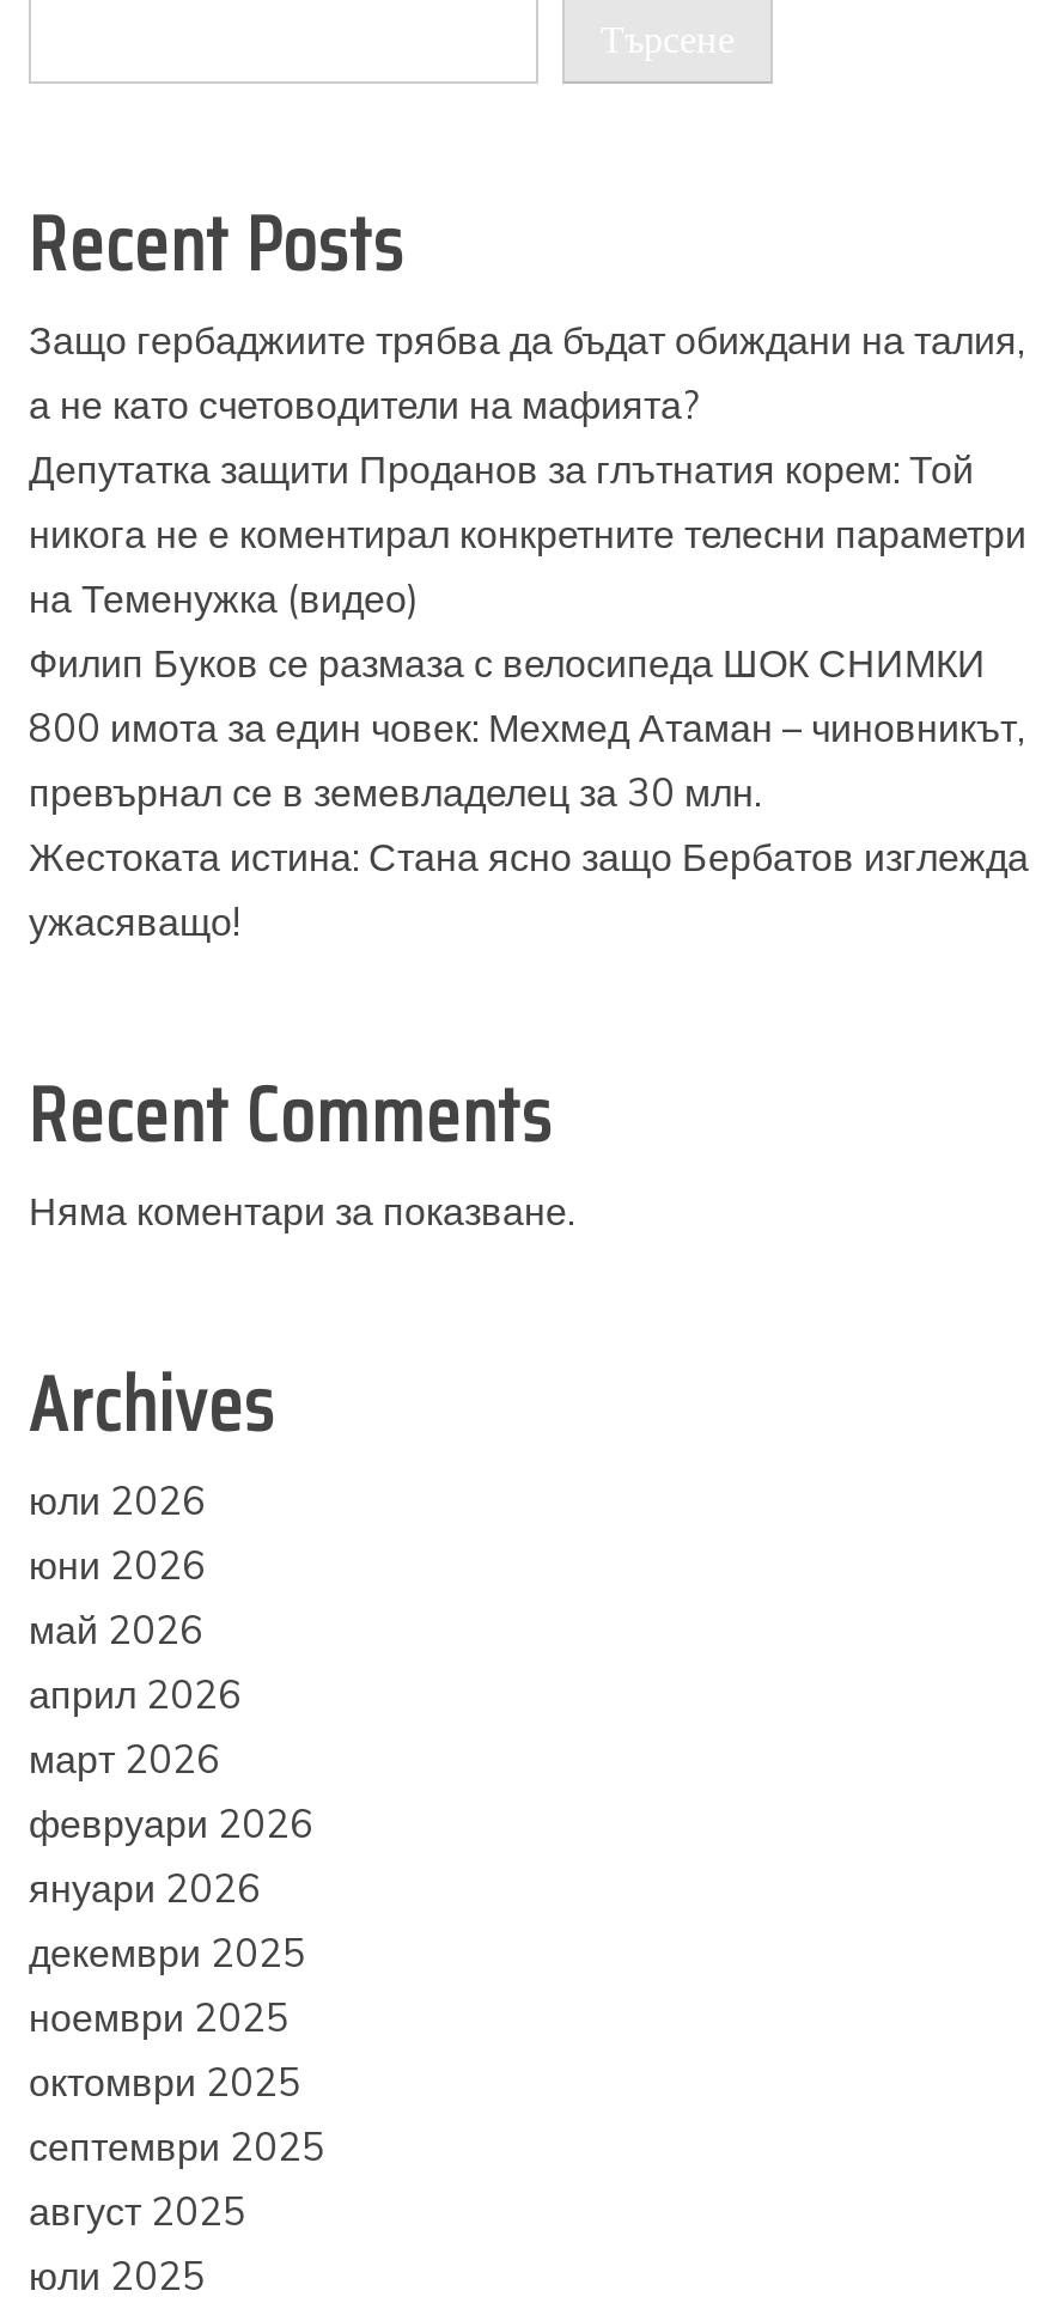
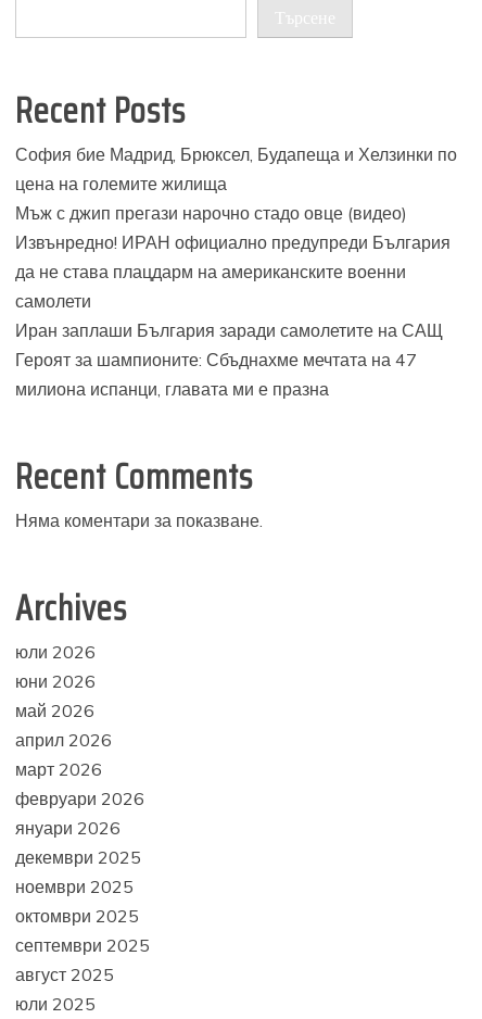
- Защо гербаджиите трябва да бъдат обиждани на талия,
- а не като счетоводители на мафията?
- Депутатка защити Проданов за глътнатия корем: Той
- никога не е коментирал конкретните телесни параметри
- на Теменужка (видео)
- Филип Буков се размаза с велосипеда ШОК СНИМКИ
- 800 имота за един човек: Мехмед Атаман – чиновникът,
- превърнал се в земевладелец за 30 млн.
- Жестоката истина: Стана ясно защо Бербатов изглежда
- ужасяващо!
+ София бие Мадрид, Брюксел, Будапеща и Хелзинки по
+ цена на големите жилища
+ Мъж с джип прегази нарочно стадо овце (видео)
+ Извънредно! ИРАН официално предупреди България
+ да не става плацдарм на американските военни
+ самолети
+ Иран заплаши България заради самолетите на САЩ
+ Героят за шампионите: Сбъднахме мечтата на 47
+ милиона испанци, главата ми е празна
